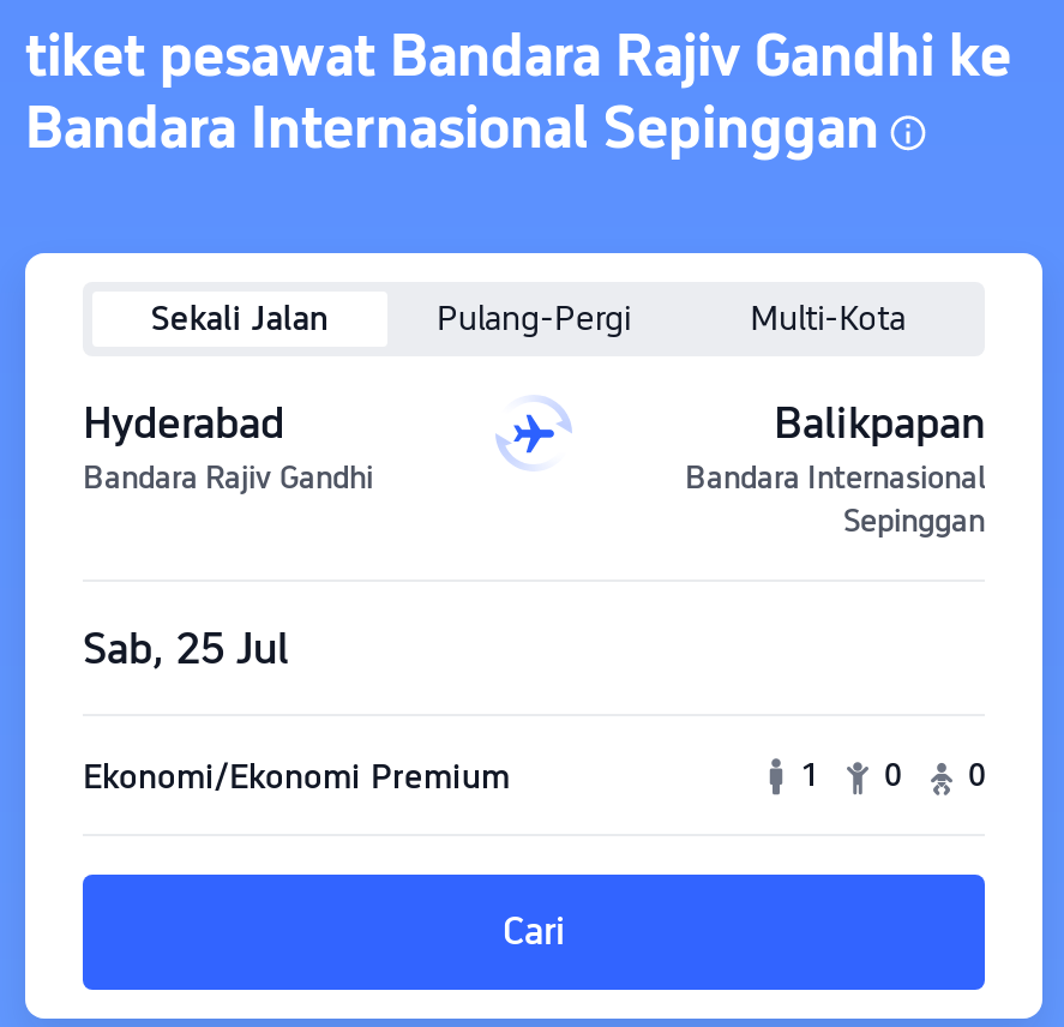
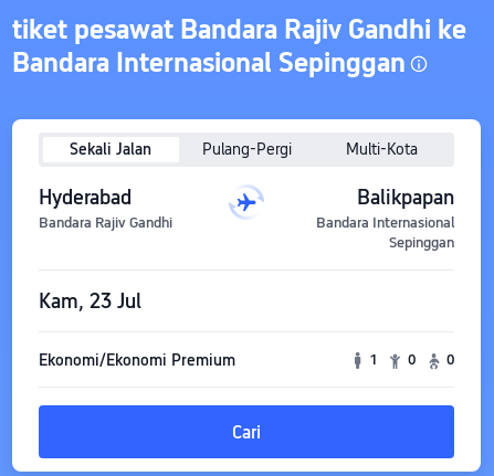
- Sab, 25 Jul
+ Kam, 23 Jul
